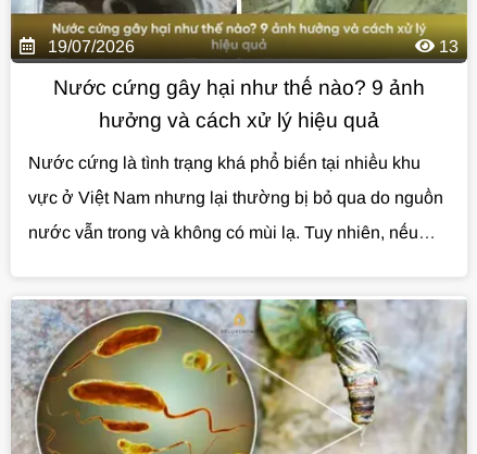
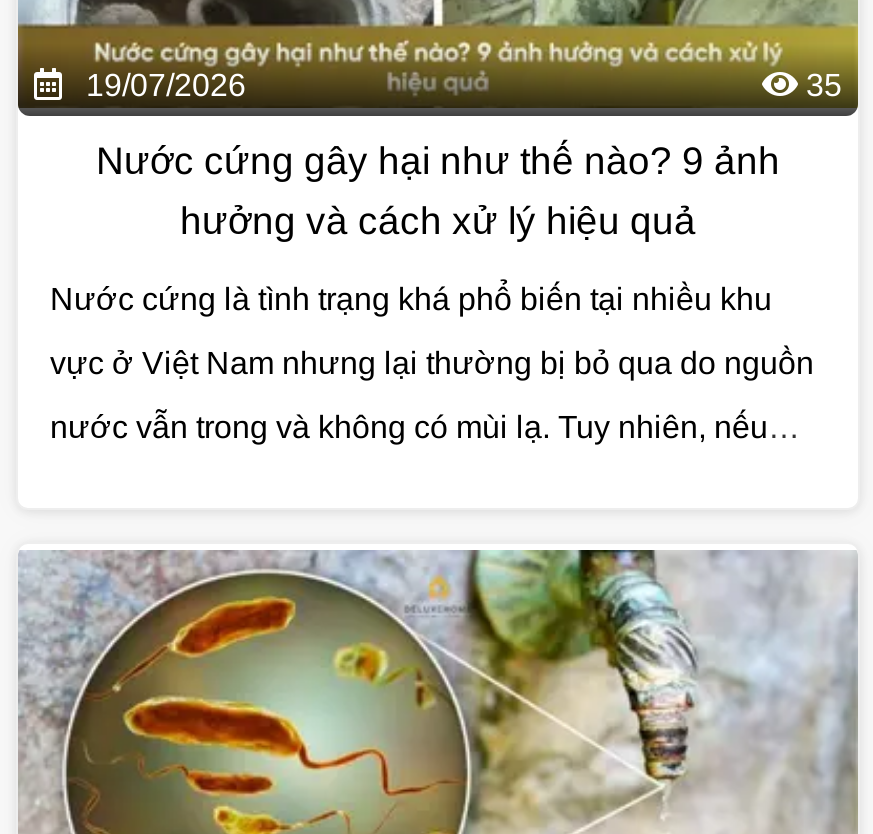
- 13
+ 35
